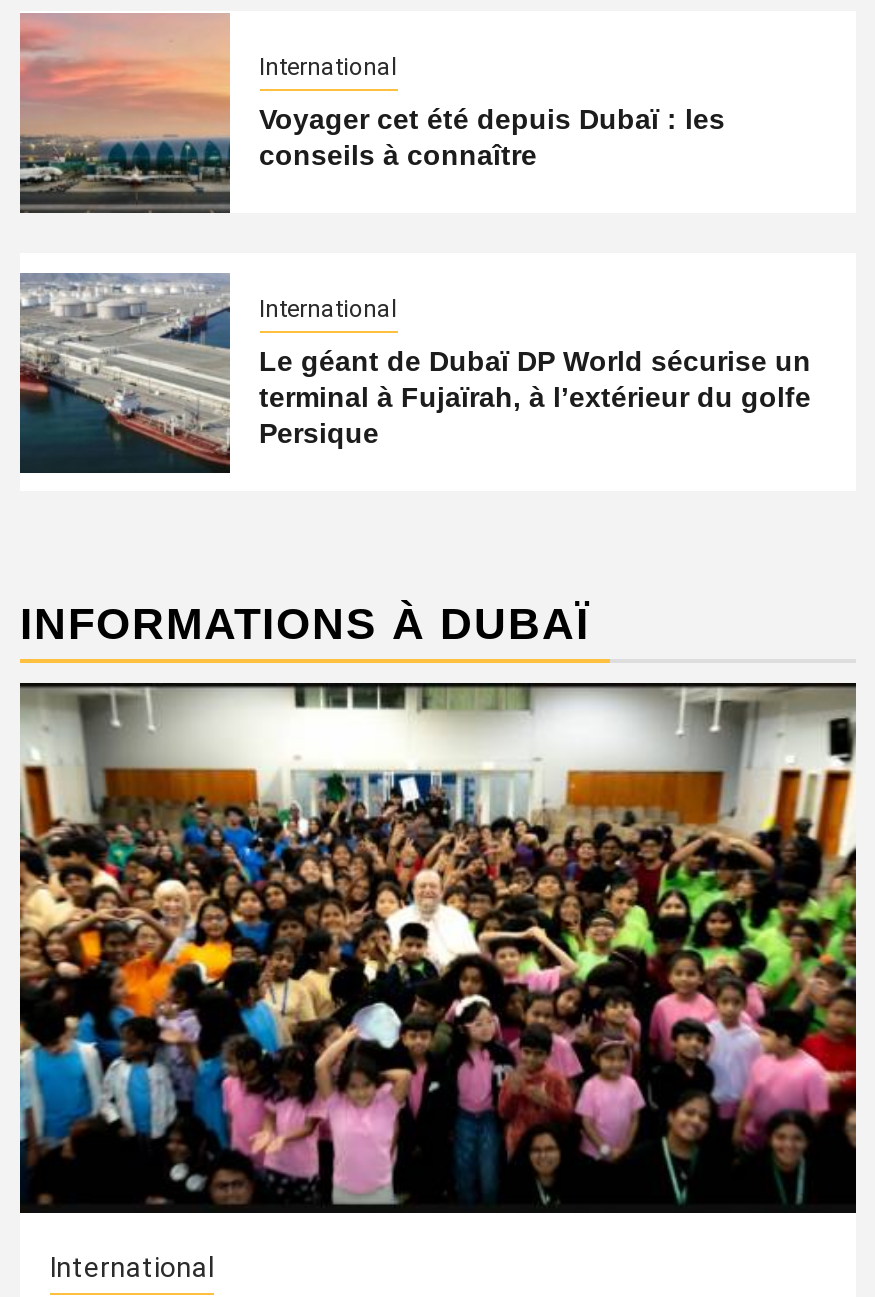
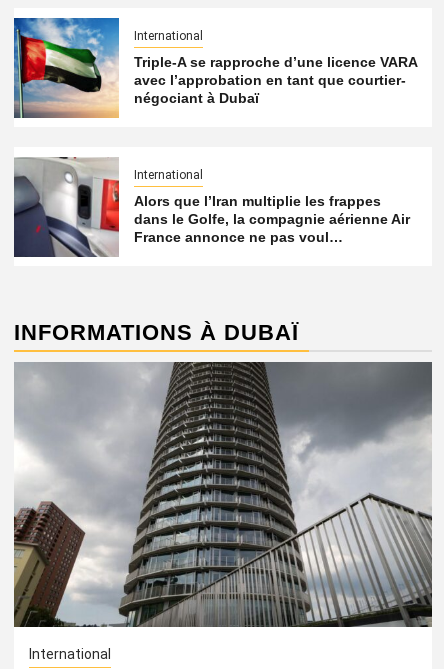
- [image]
- Voyager cet été depuis Dubaï : les
- conseils à connaître
+ [image]
+ Triple-A se rapproche d’une licence VARA
+ avec l’approbation en tant que courtier-
+ négociant à Dubaï

- [image]
- Le géant de Dubaï DP World sécurise un
- terminal à Fujaïrah, à l’extérieur du golfe
- Persique
+ [image]
+ Alors que l’Iran multiplie les frappes
+ dans le Golfe, la compagnie aérienne Air
+ France annonce ne pas voul…

- [image]
+ [image]
